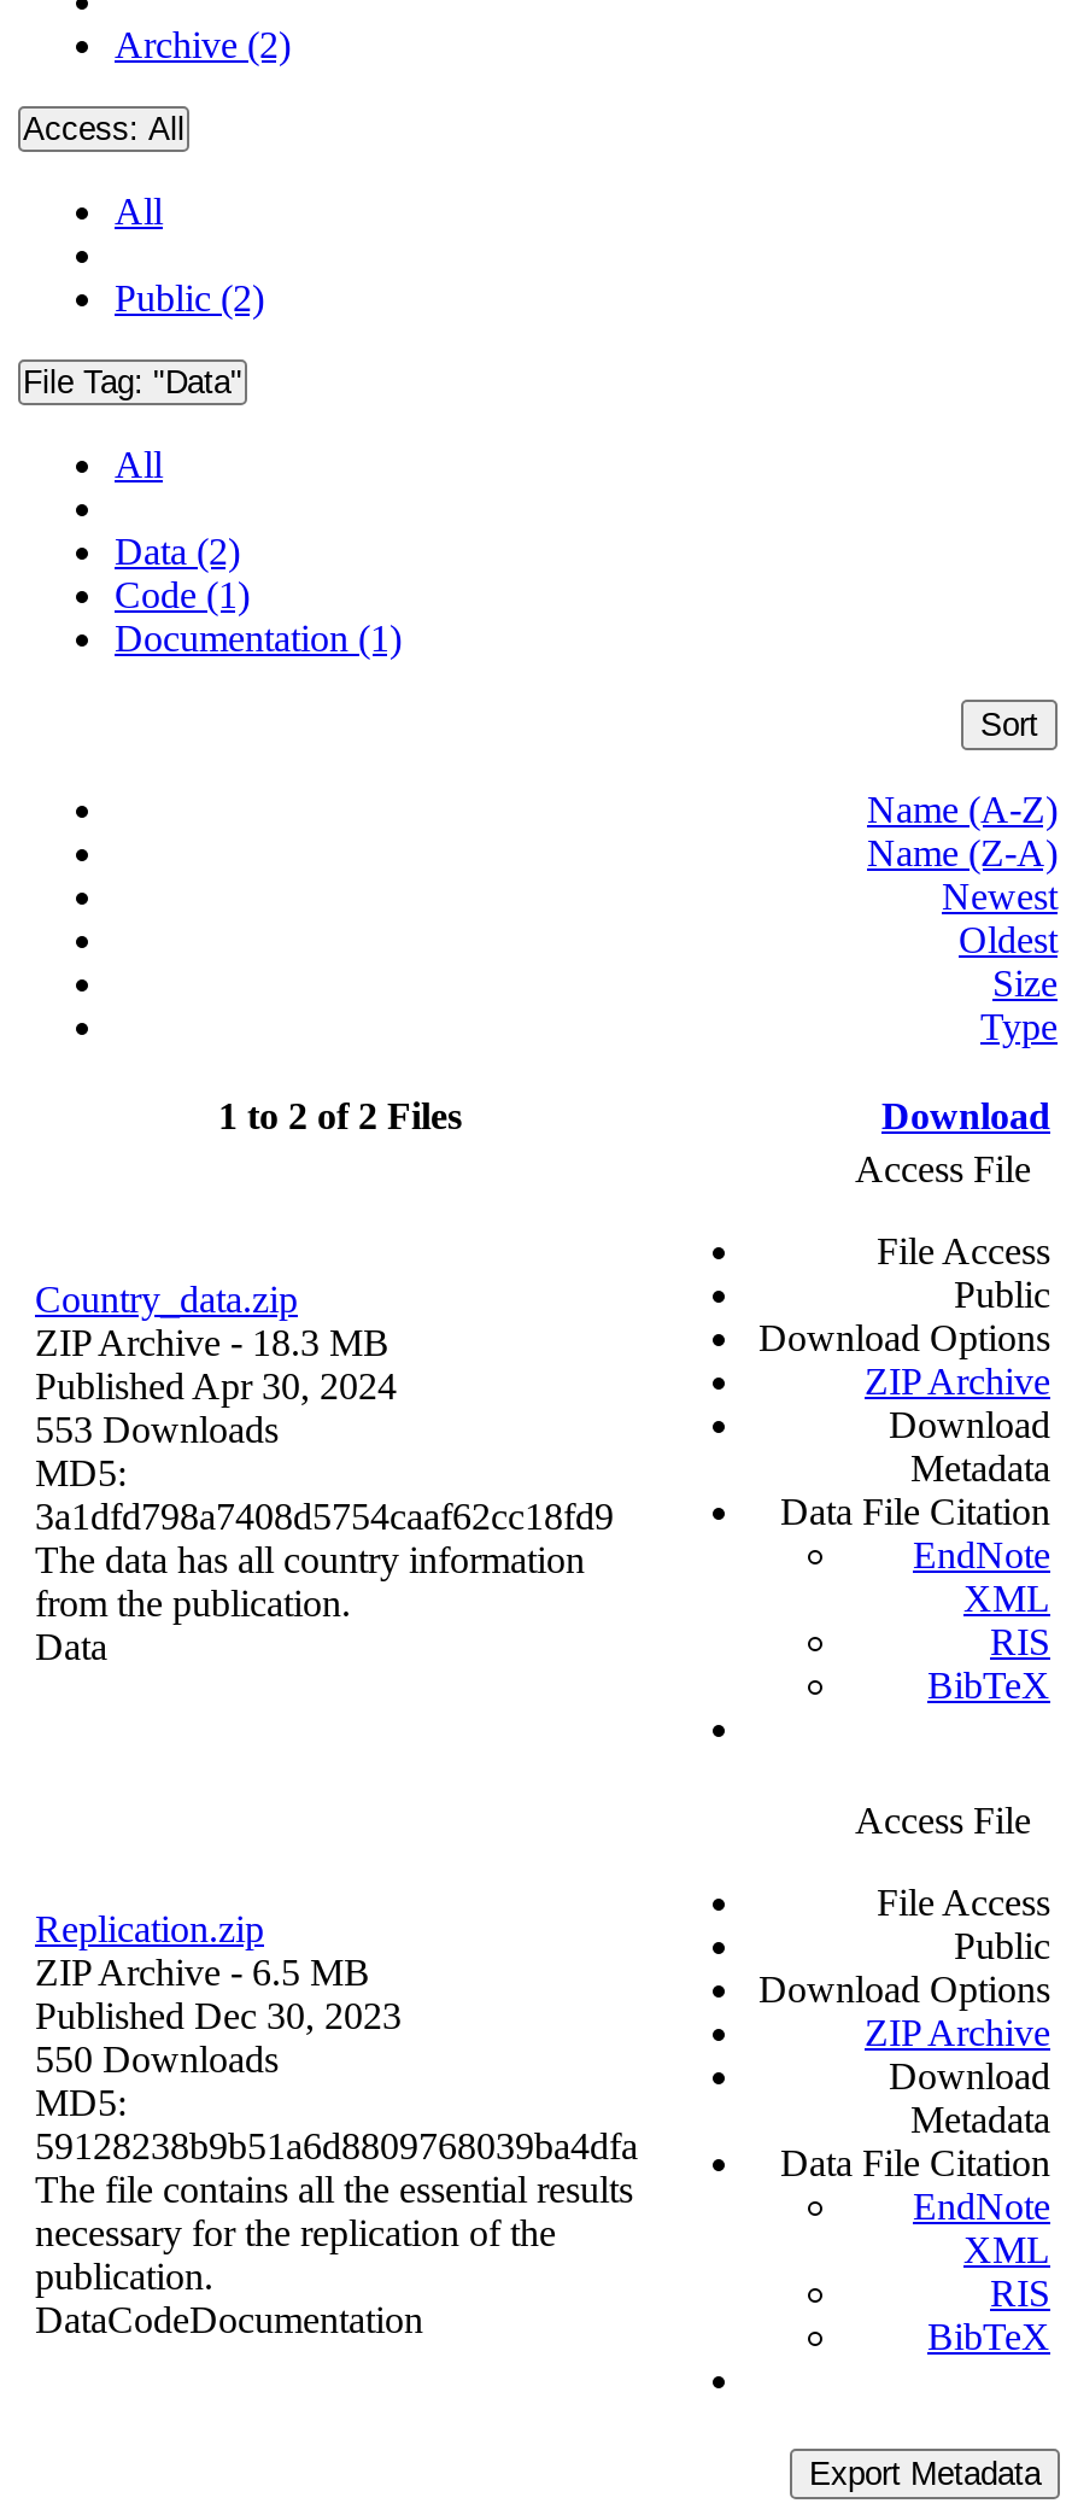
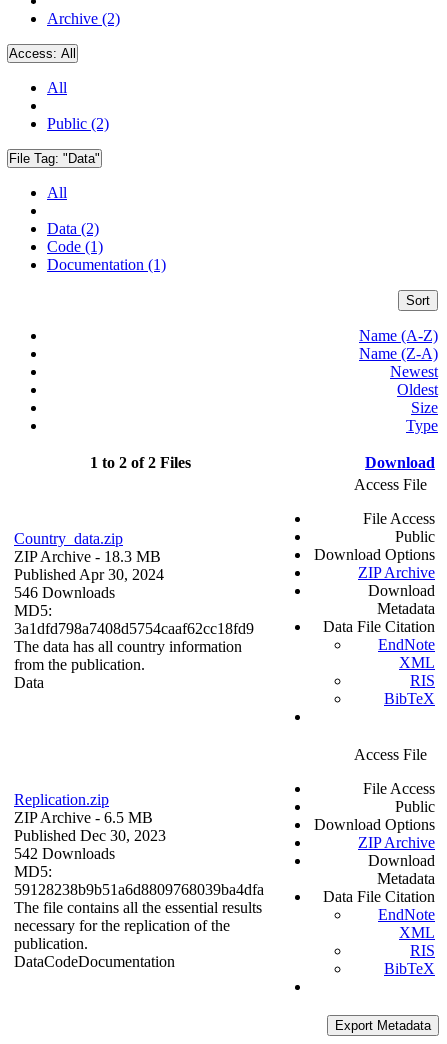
- 553 Downloads
+ 546 Downloads

- 550 Downloads
+ 542 Downloads
